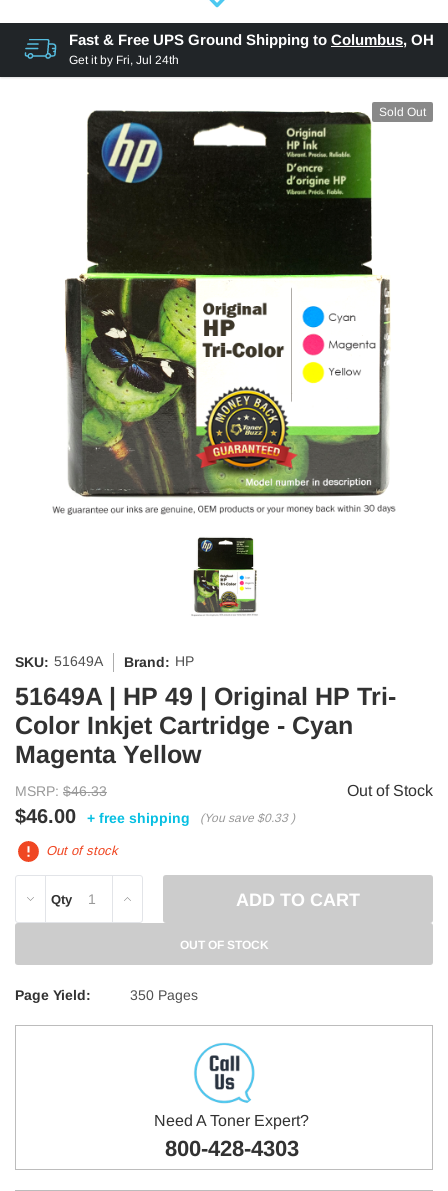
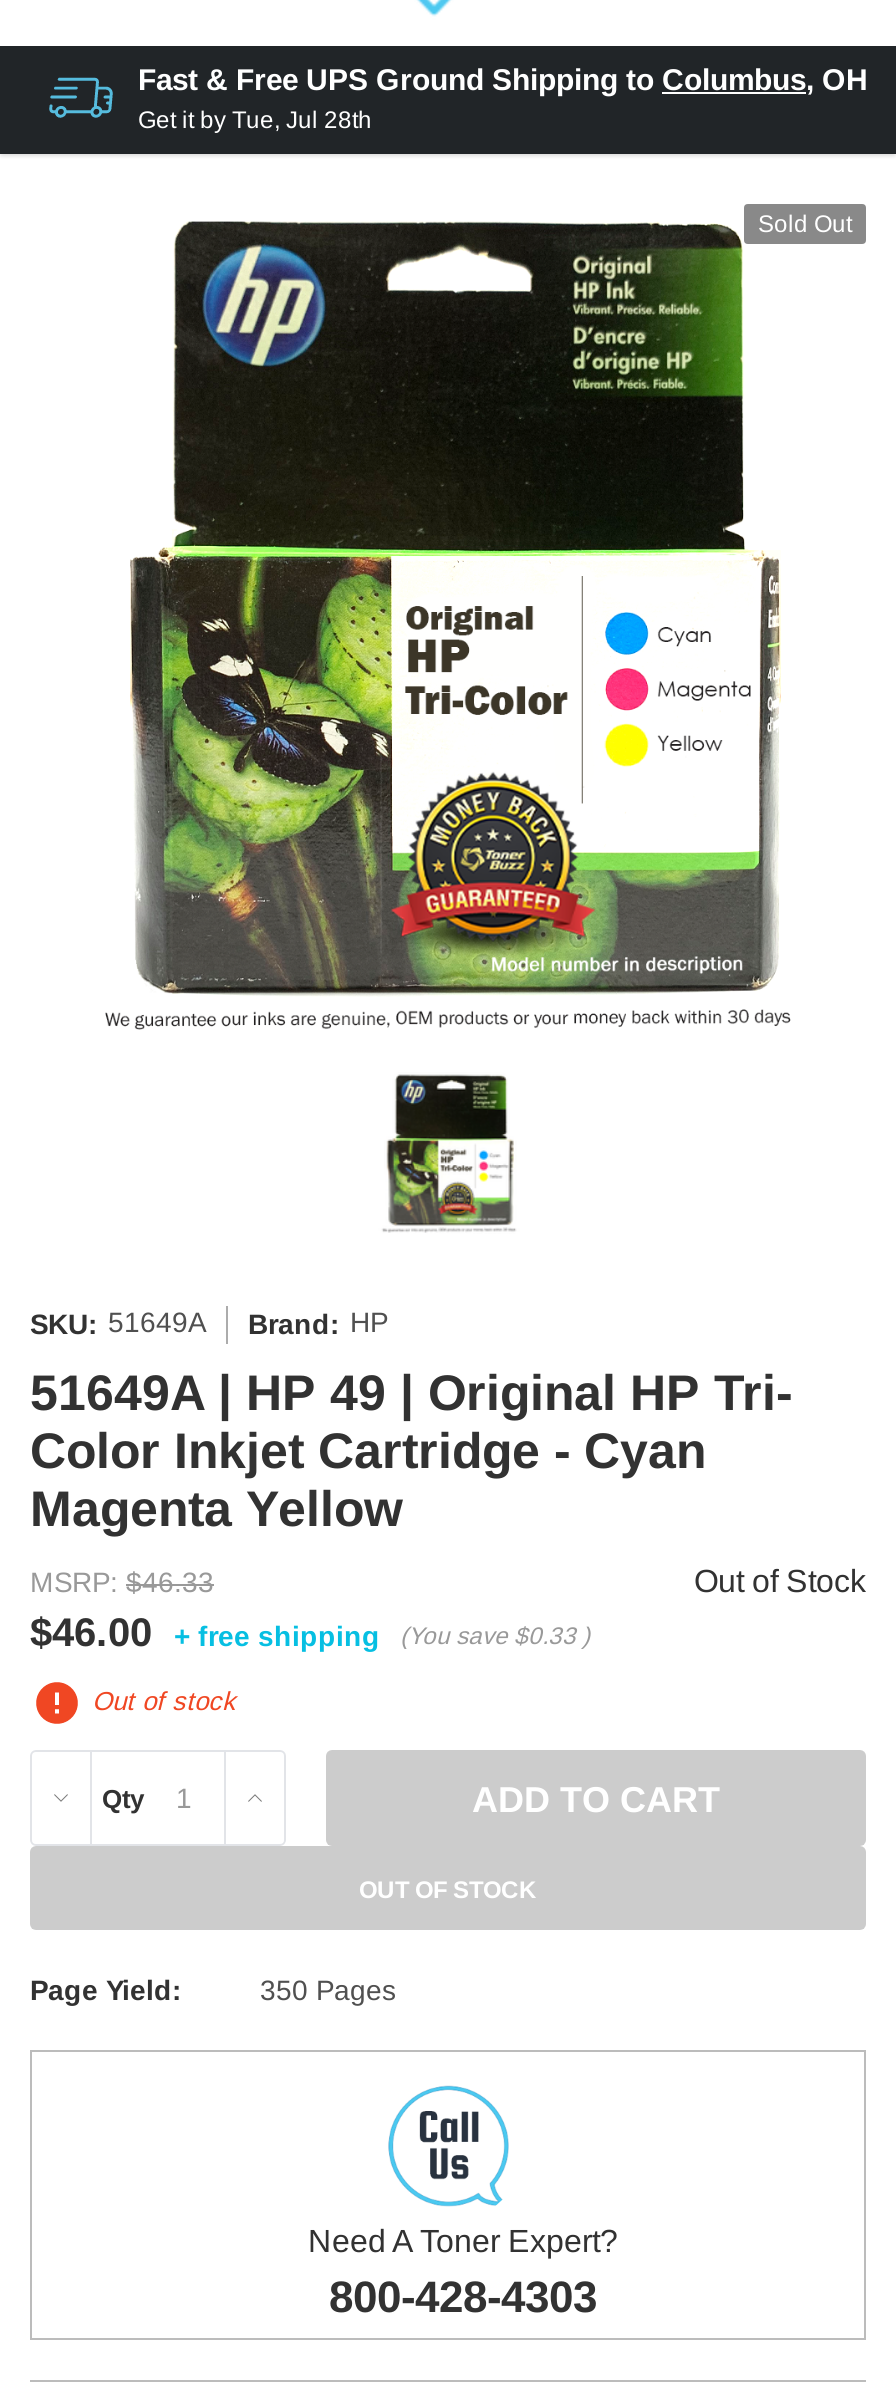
- Get it by Fri, Jul 24th
+ Get it by Tue, Jul 28th
